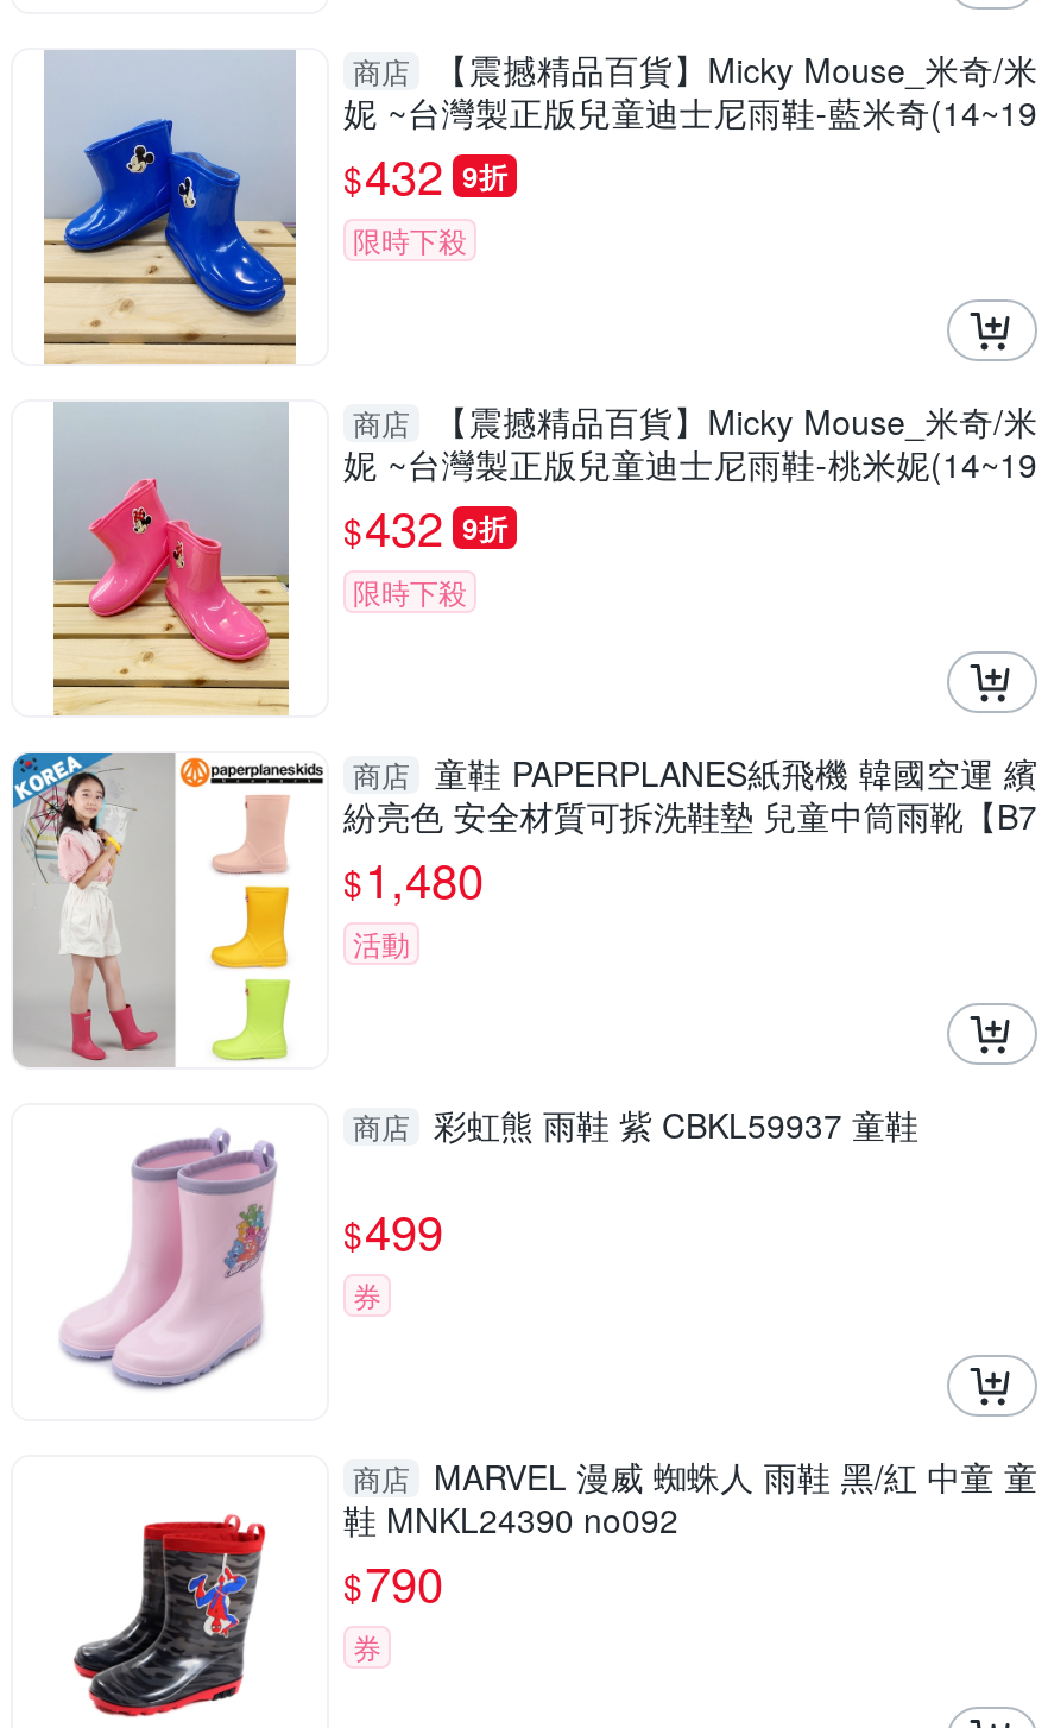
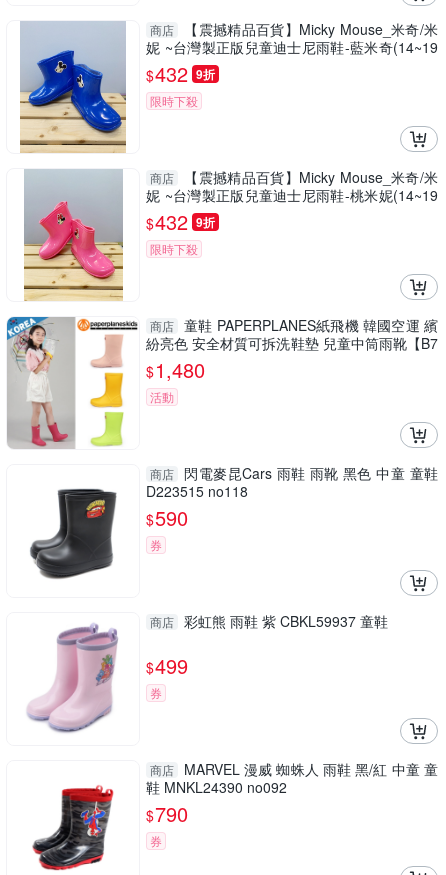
+ [image]
+ 商店 閃電麥昆Cars 雨鞋 雨靴 黑色 中童 童鞋
+ D223515 no118
+ $590
+ 券
